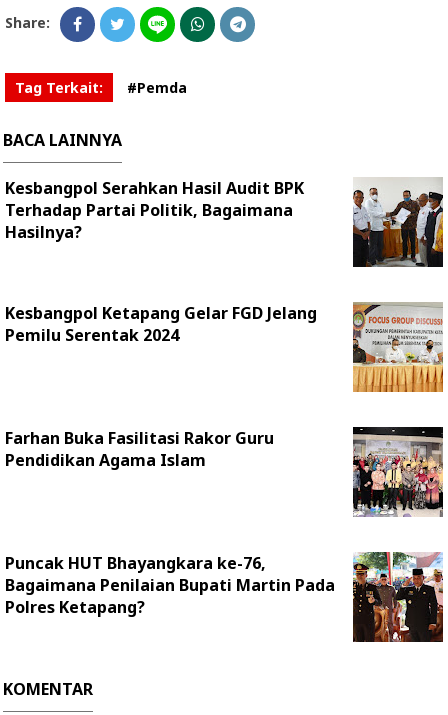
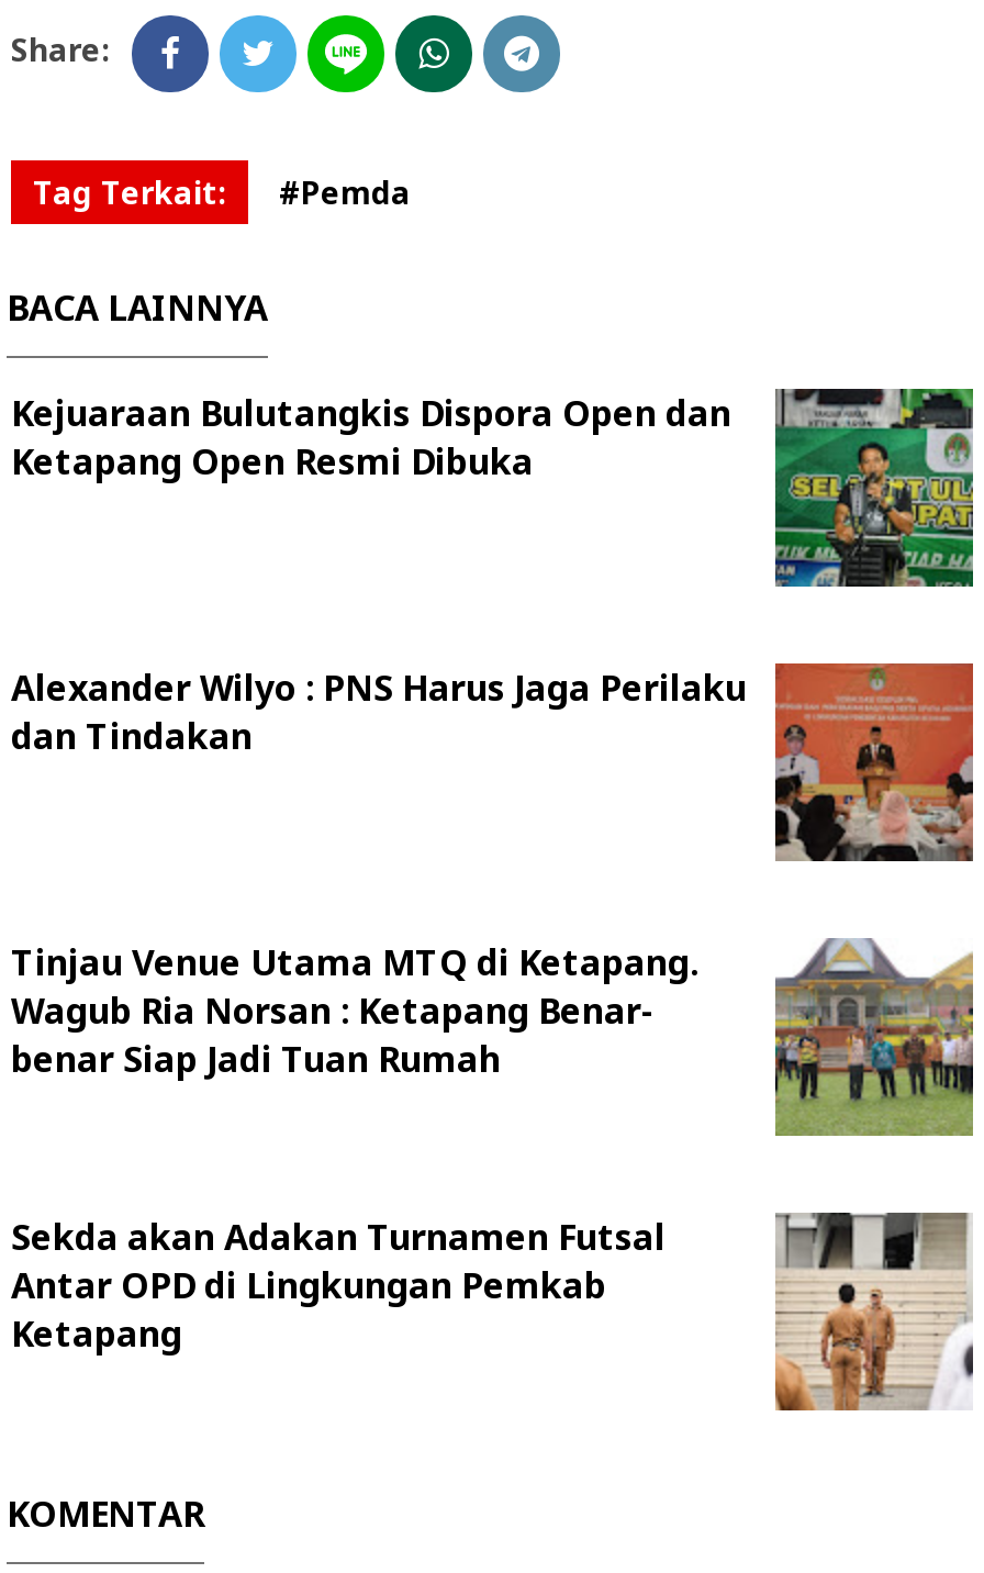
- Kesbangpol Serahkan Hasil Audit BPK
- Terhadap Partai Politik, Bagaimana
- Hasilnya?
+ Kejuaraan Bulutangkis Dispora Open dan
+ Ketapang Open Resmi Dibuka

- [image]
+ [image]

- [image]
- Kesbangpol Ketapang Gelar FGD Jelang
- Pemilu Serentak 2024
+ [image]
+ Alexander Wilyo : PNS Harus Jaga Perilaku
+ dan Tindakan

- Farhan Buka Fasilitasi Rakor Guru
- Pendidikan Agama Islam
+ Tinjau Venue Utama MTQ di Ketapang.
+ Wagub Ria Norsan : Ketapang Benar-
+ benar Siap Jadi Tuan Rumah

- [image]
+ [image]

- Puncak HUT Bhayangkara ke-76,
- Bagaimana Penilaian Bupati Martin Pada
- Polres Ketapang?
+ Sekda akan Adakan Turnamen Futsal
+ Antar OPD di Lingkungan Pemkab
+ Ketapang

- [image]
+ [image]
